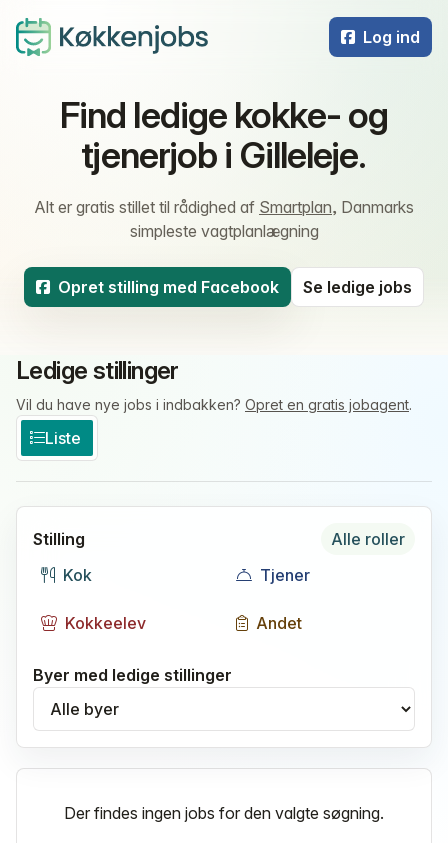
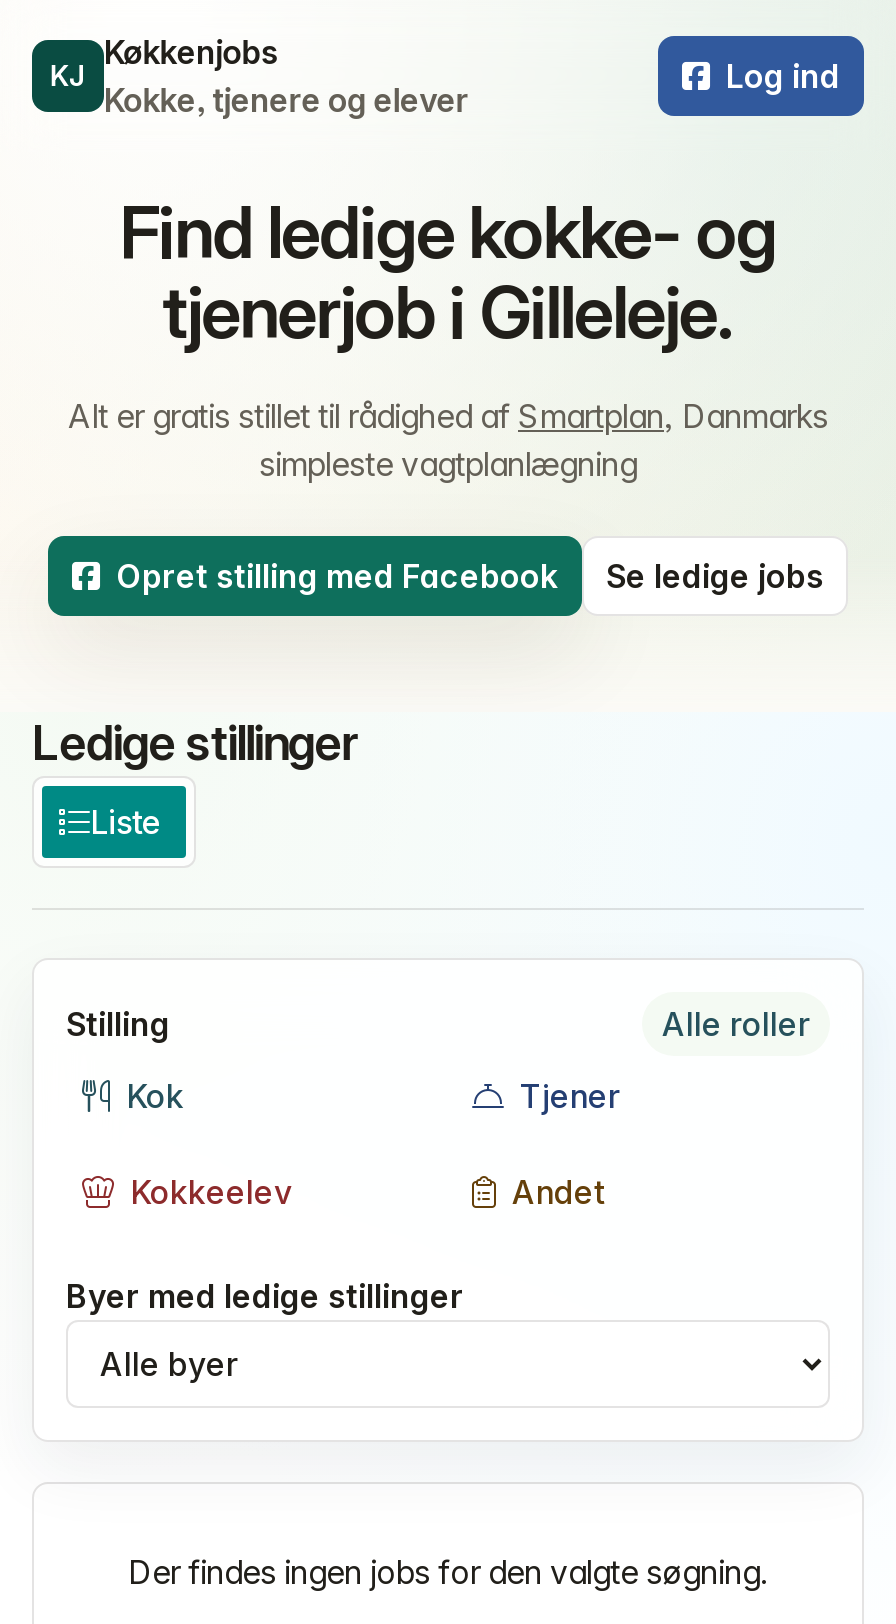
+ Køkkenjobs
+ Kokke, tjenere og elever

+ KJ

- Vil du have nye jobs i indbakken? Opret en gratis jobagent.
